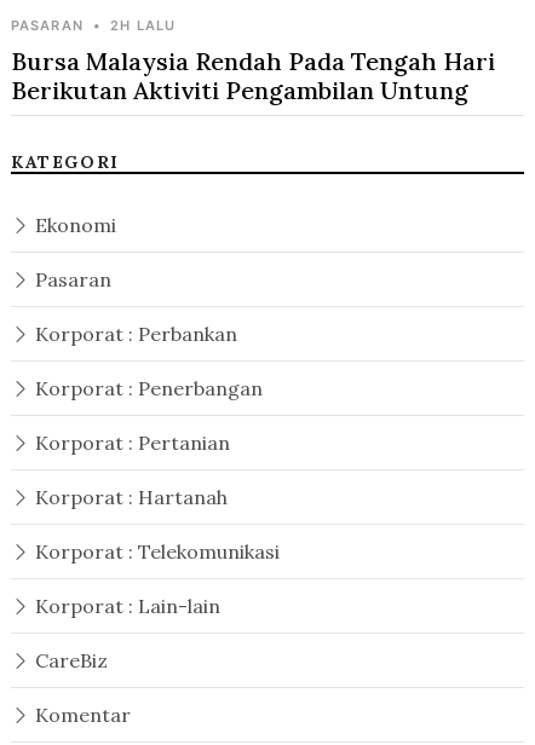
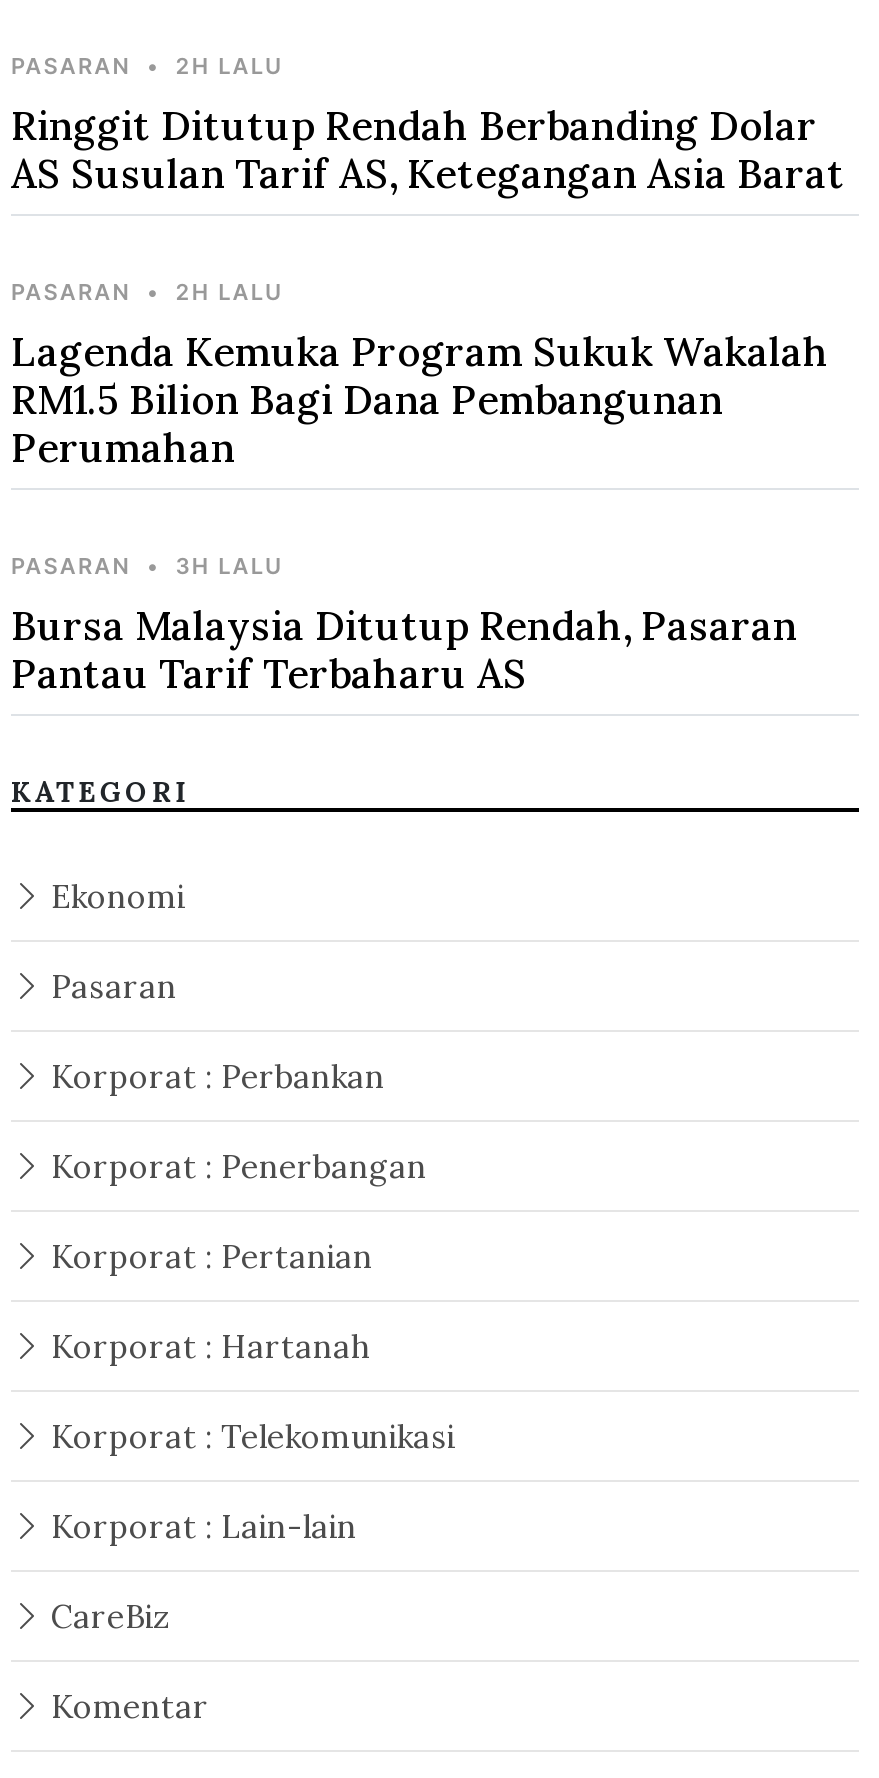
- Bursa Malaysia Rendah Pada Tengah Hari
- Berikutan Aktiviti Pengambilan Untung
+ Ringgit Ditutup Rendah Berbanding Dolar
+ AS Susulan Tarif AS, Ketegangan Asia Barat
+ PASARAN • 2H LALU
+ Lagenda Kemuka Program Sukuk Wakalah
+ RM1.5 Bilion Bagi Dana Pembangunan
+ Perumahan
+ PASARAN • 3H LALU
+ Bursa Malaysia Ditutup Rendah, Pasaran
+ Pantau Tarif Terbaharu AS
